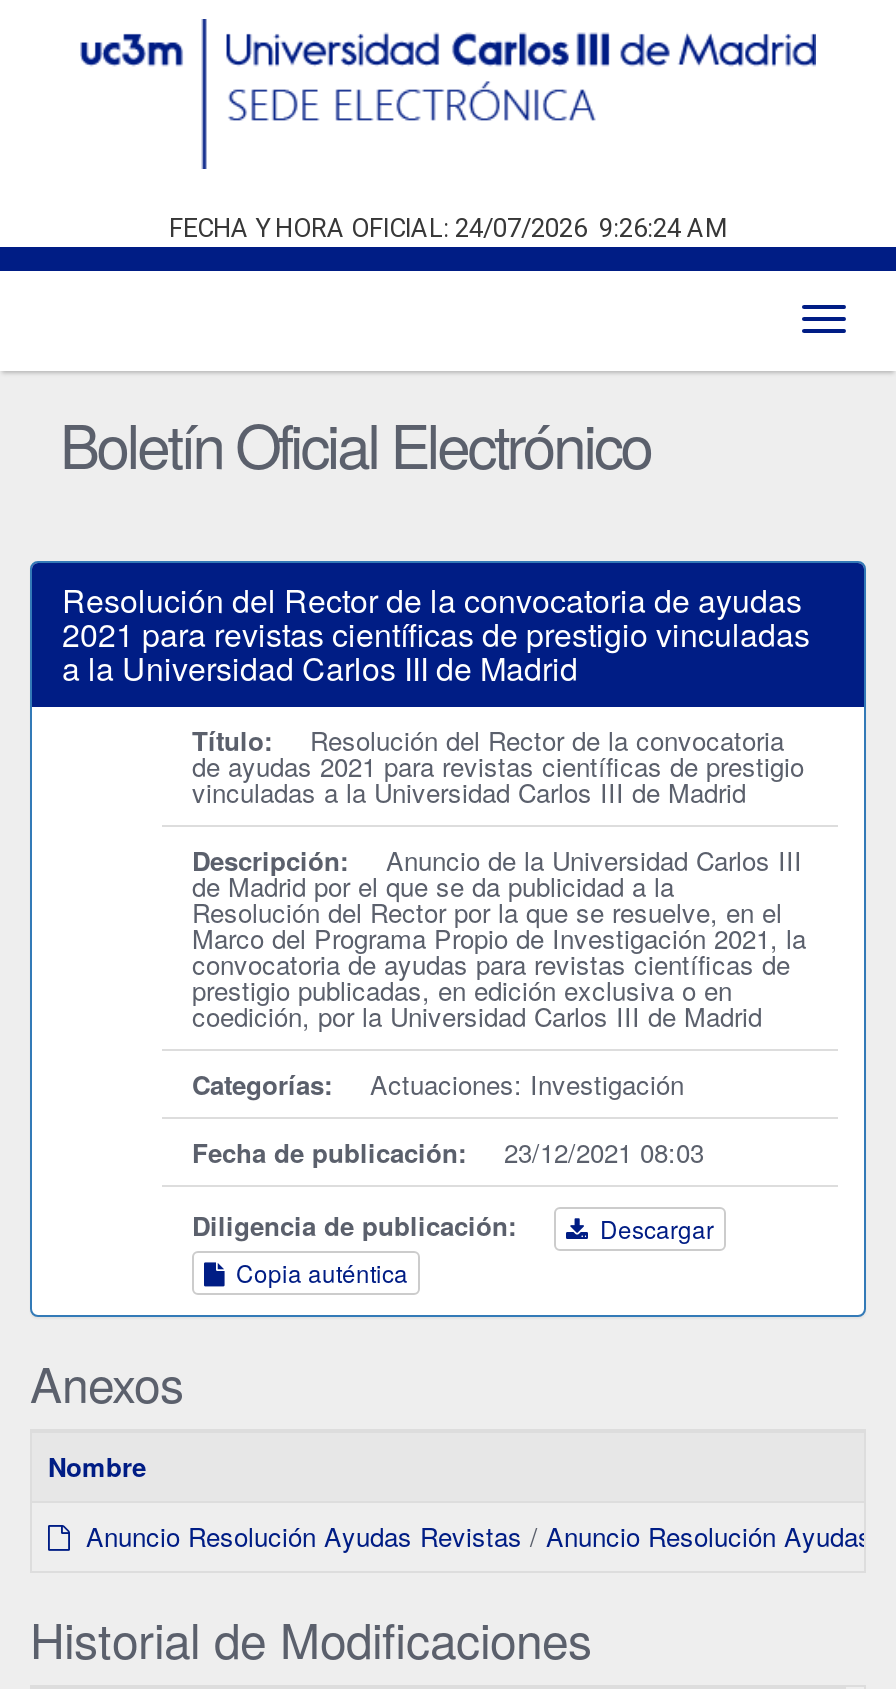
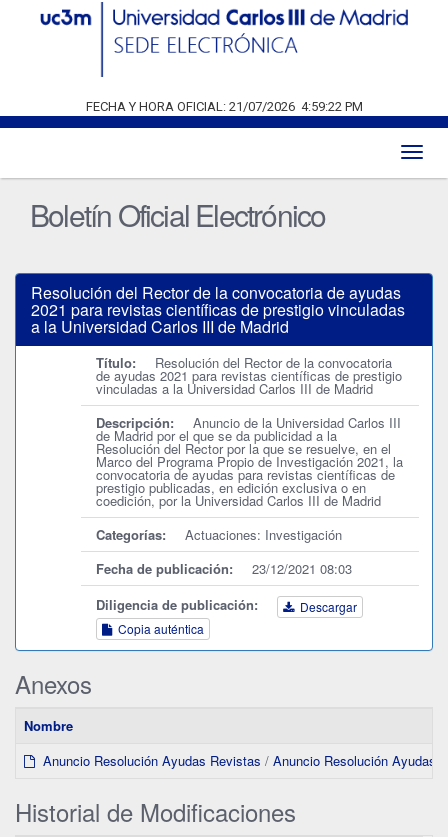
- FECHA Y HORA OFICIAL: 24/07/2026 9:26:24 AM
+ FECHA Y HORA OFICIAL: 21/07/2026 4:59:22 PM
